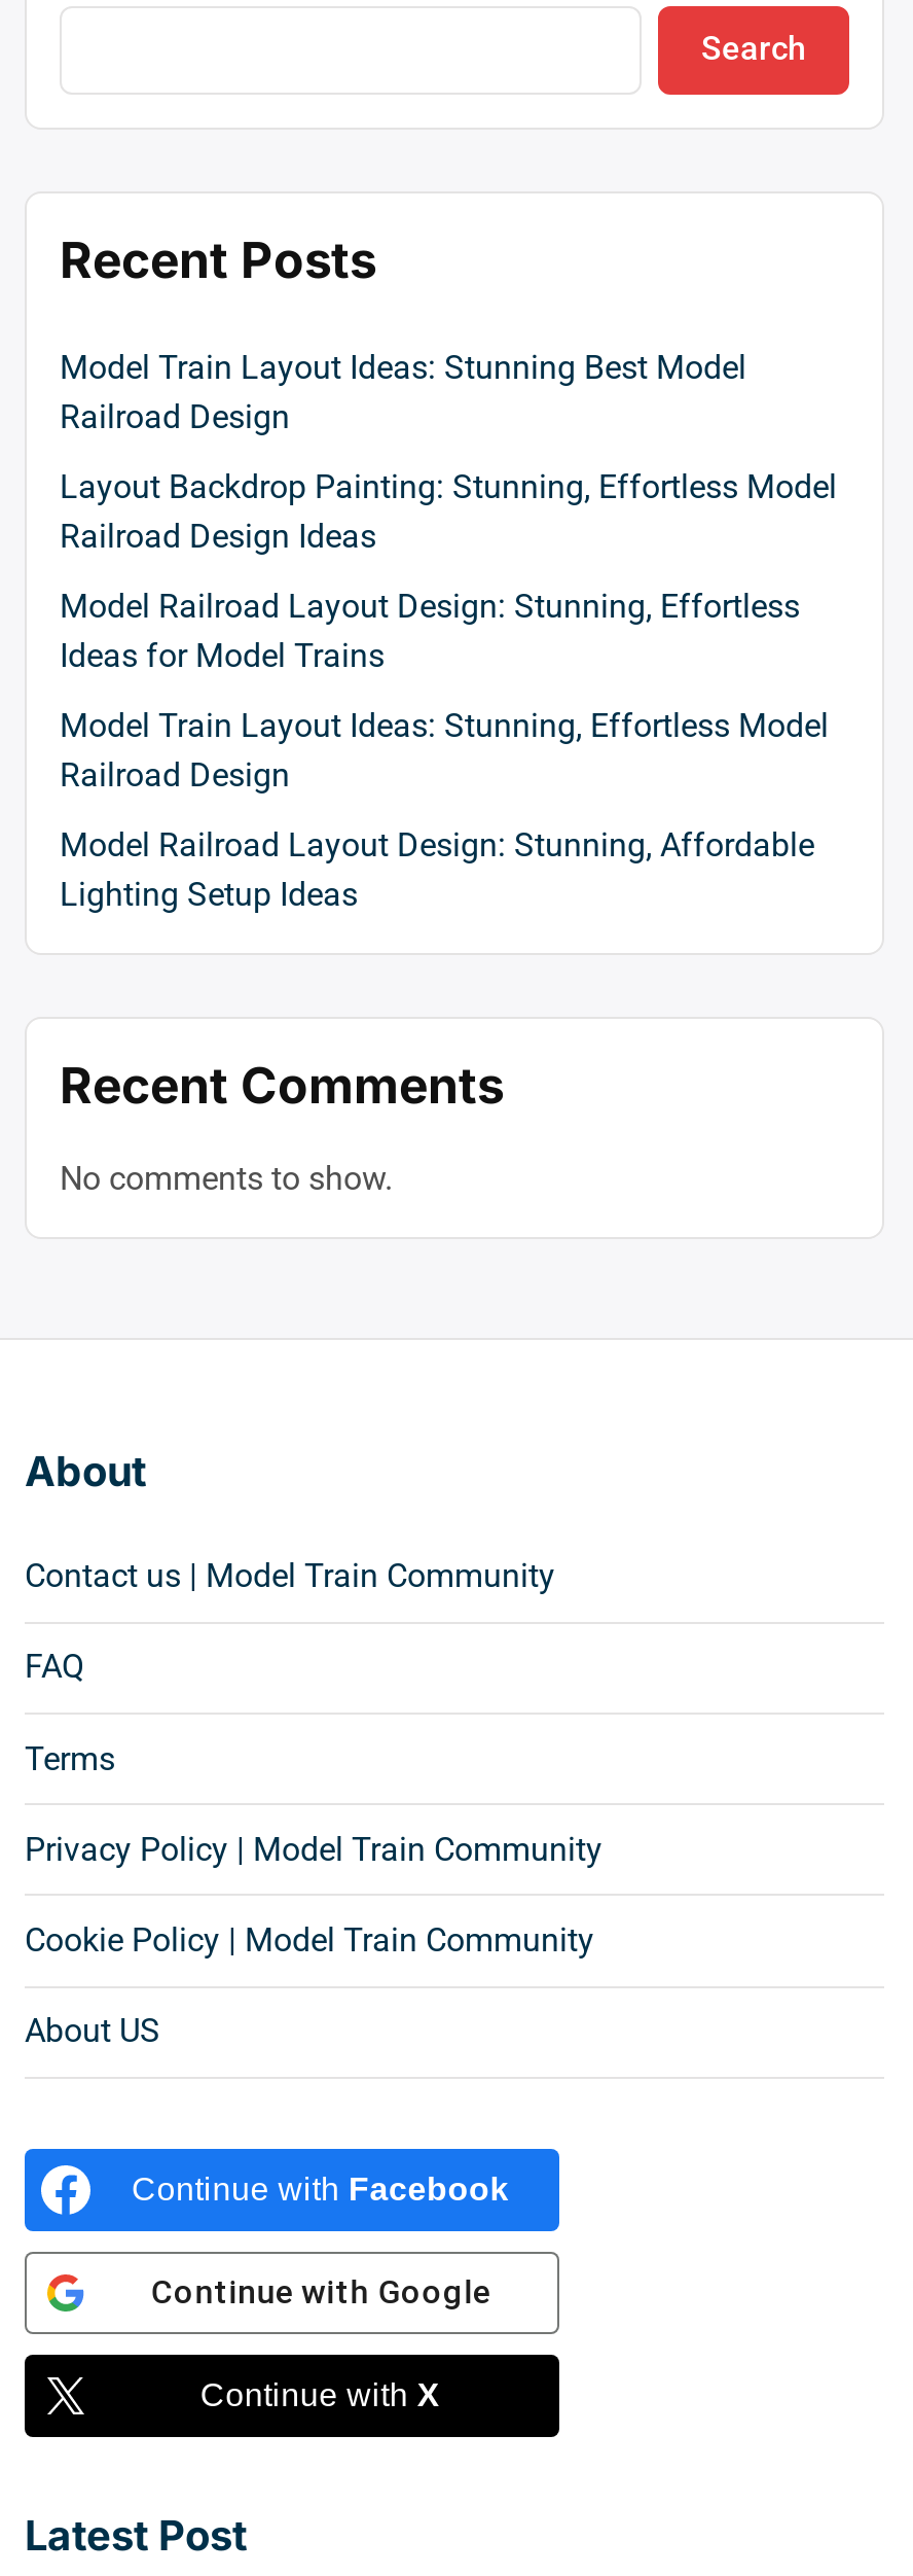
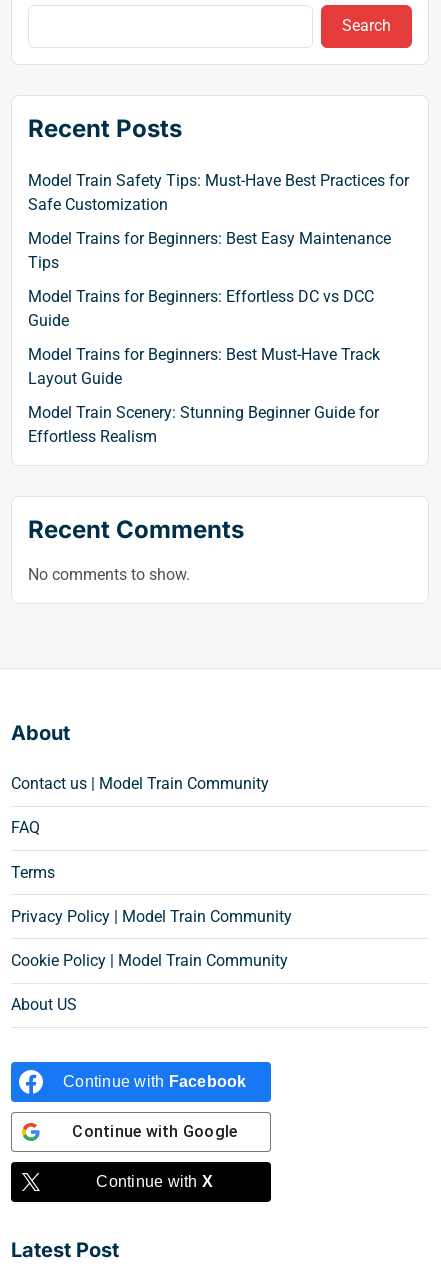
- Model Train Layout Ideas: Stunning Best Model
- Railroad Design
+ Model Train Safety Tips: Must-Have Best Practices for
+ Safe Customization

- Layout Backdrop Painting: Stunning, Effortless Model
- Railroad Design Ideas
+ Model Trains for Beginners: Best Easy Maintenance
+ Tips

- Model Railroad Layout Design: Stunning, Effortless
- Ideas for Model Trains
+ Model Trains for Beginners: Effortless DC vs DCC
+ Guide

- Model Train Layout Ideas: Stunning, Effortless Model
- Railroad Design
+ Model Trains for Beginners: Best Must-Have Track
+ Layout Guide

- Model Railroad Layout Design: Stunning, Affordable
- Lighting Setup Ideas
+ Model Train Scenery: Stunning Beginner Guide for
+ Effortless Realism
